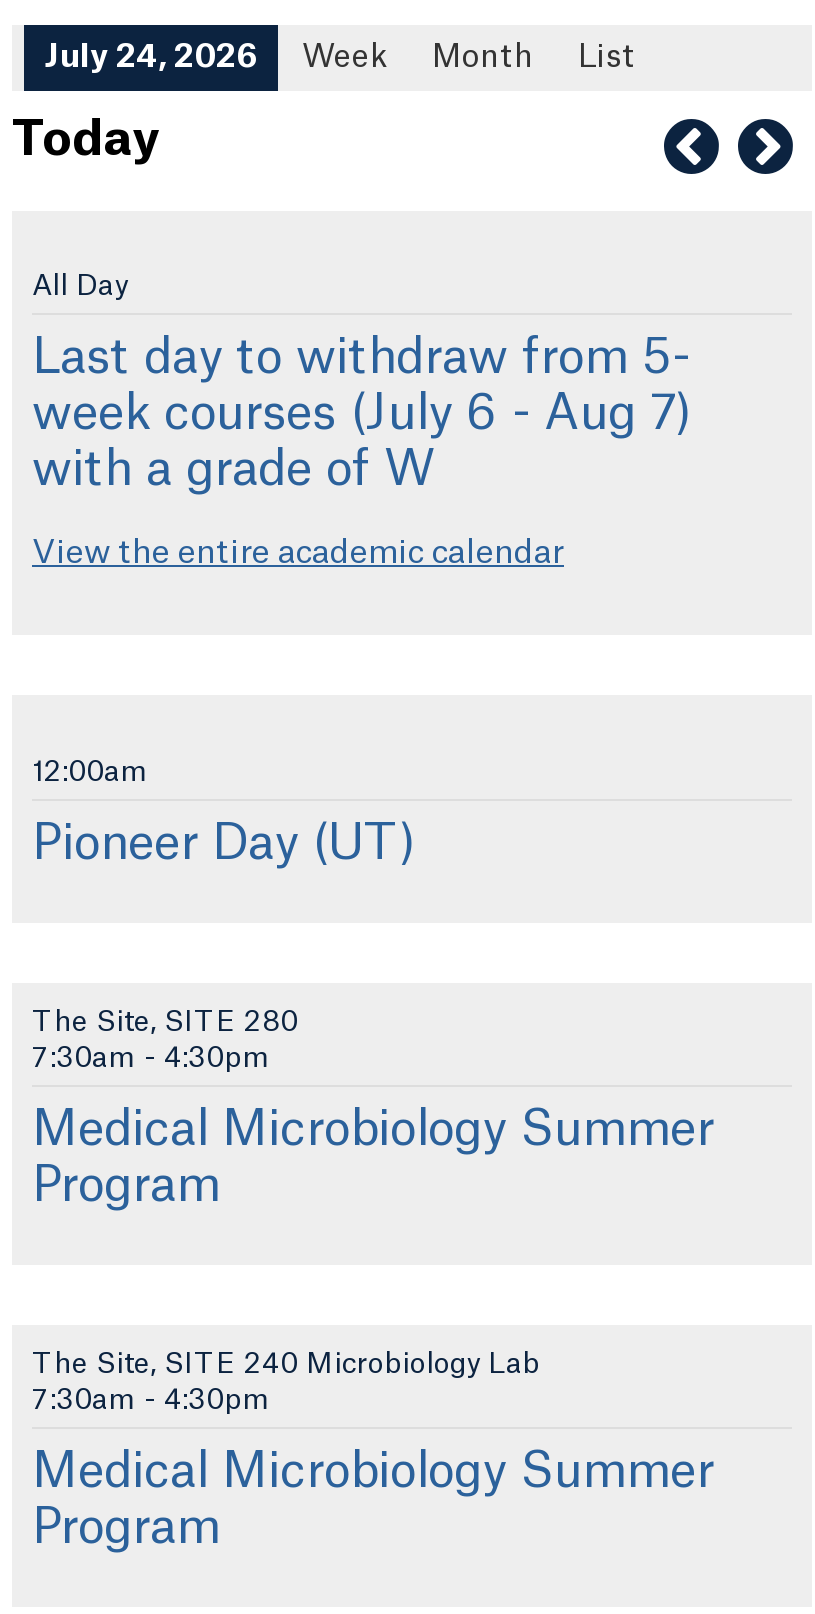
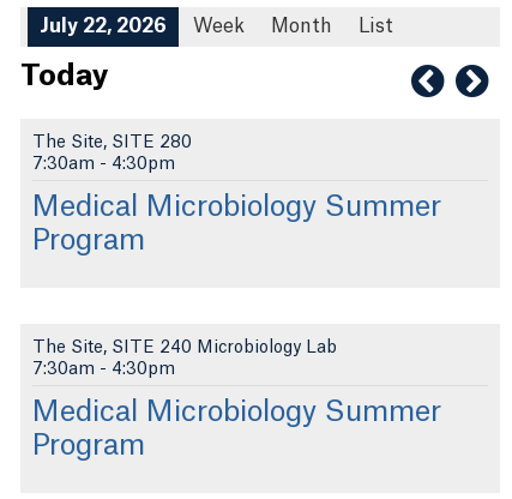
- July 24, 2026 Week Month List
+ July 22, 2026 Week Month List

- All Day
- Last day to withdraw from 5-
- week courses (July 6 - Aug 7)
- with a grade of W
- View the entire academic calendar

- 12:00am
- Pioneer Day (UT)
